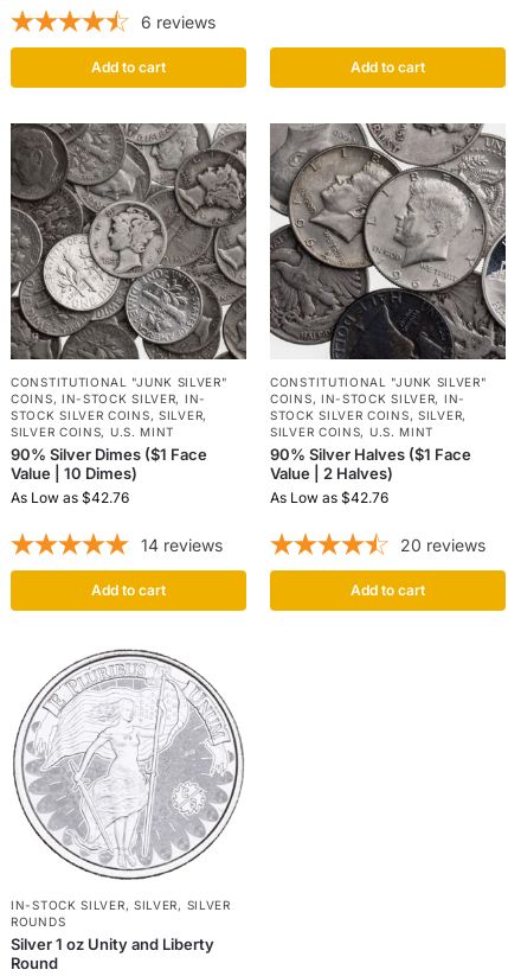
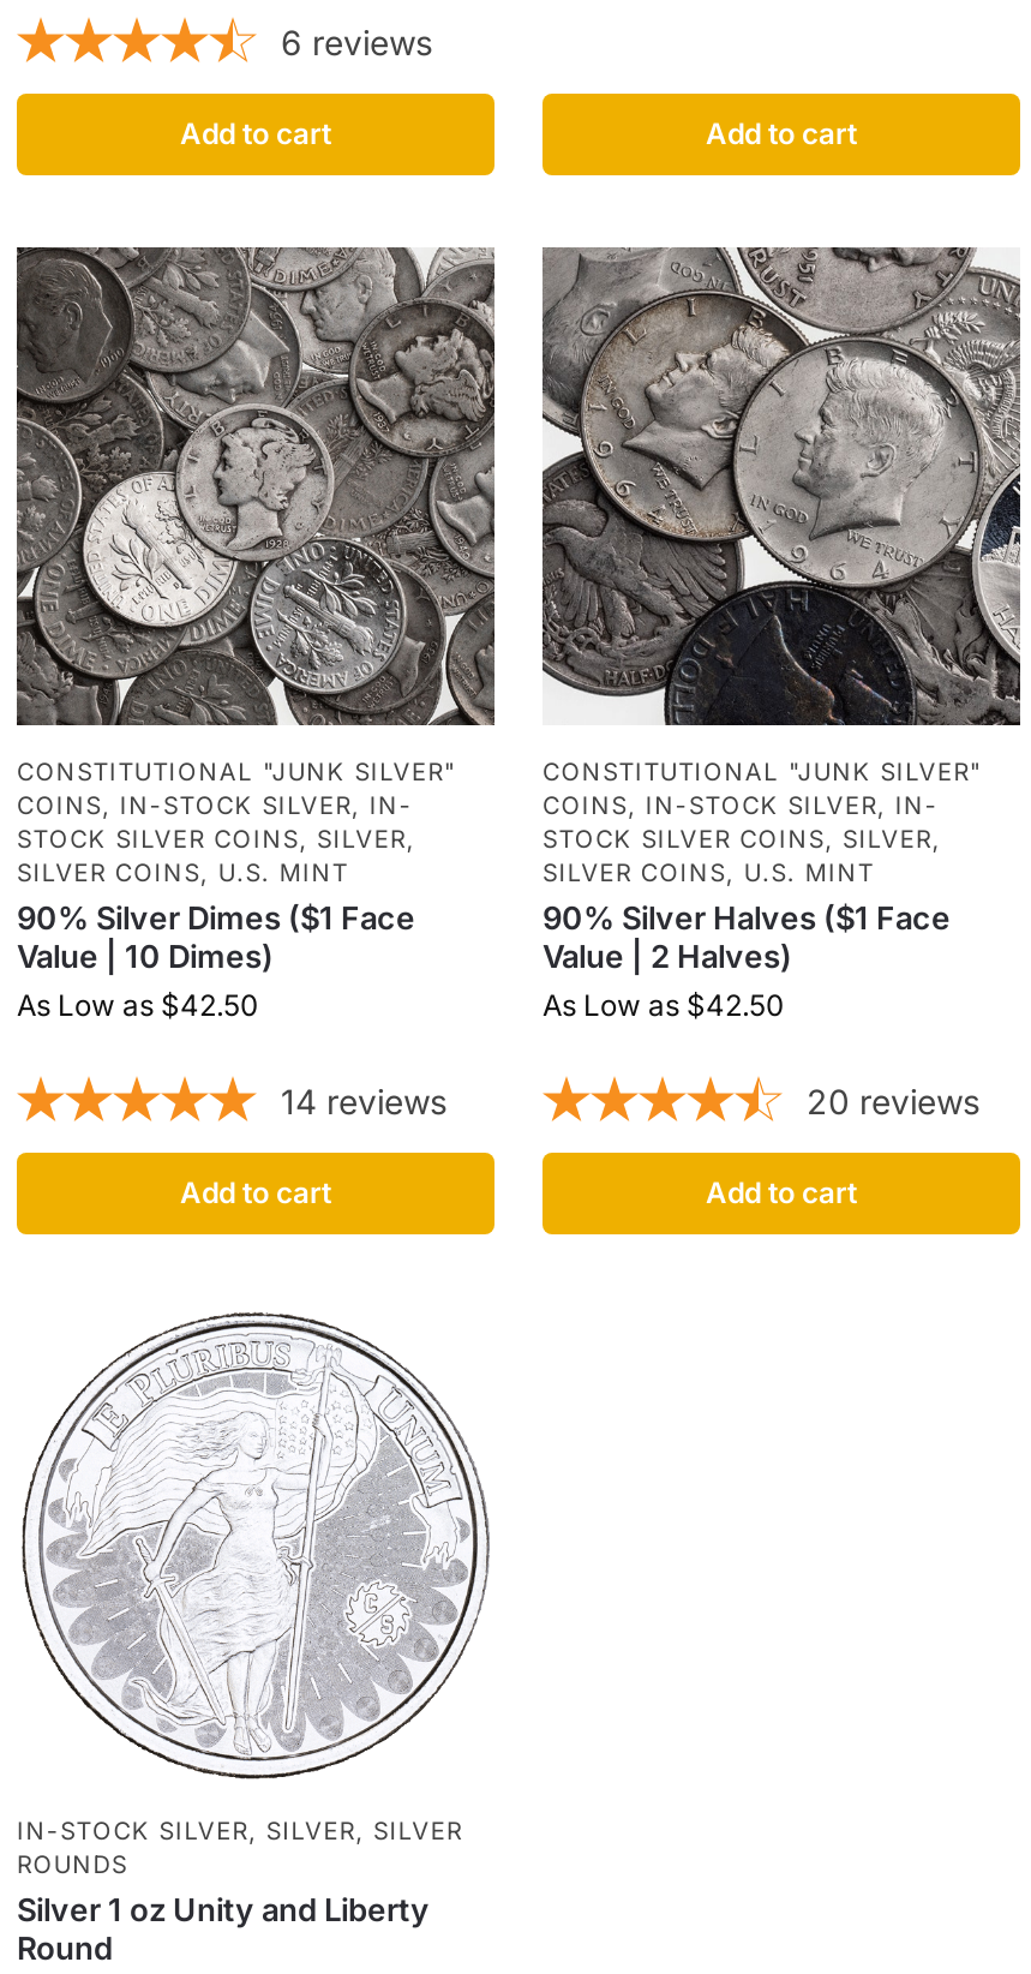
- As Low as $42.76
+ As Low as $42.50

- As Low as $42.76
+ As Low as $42.50
